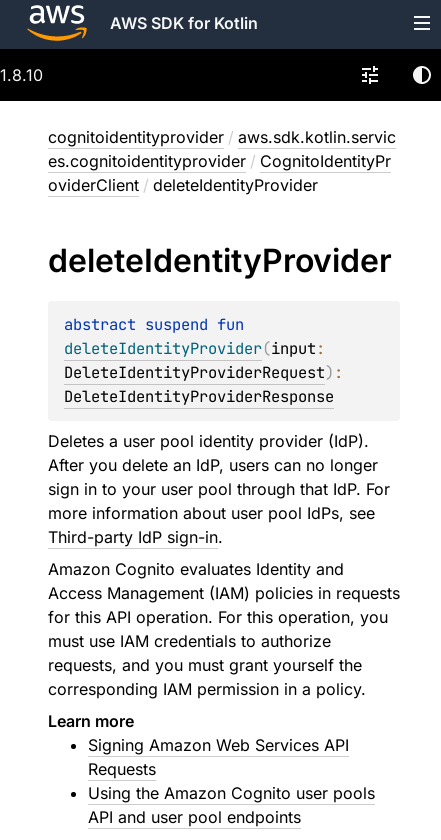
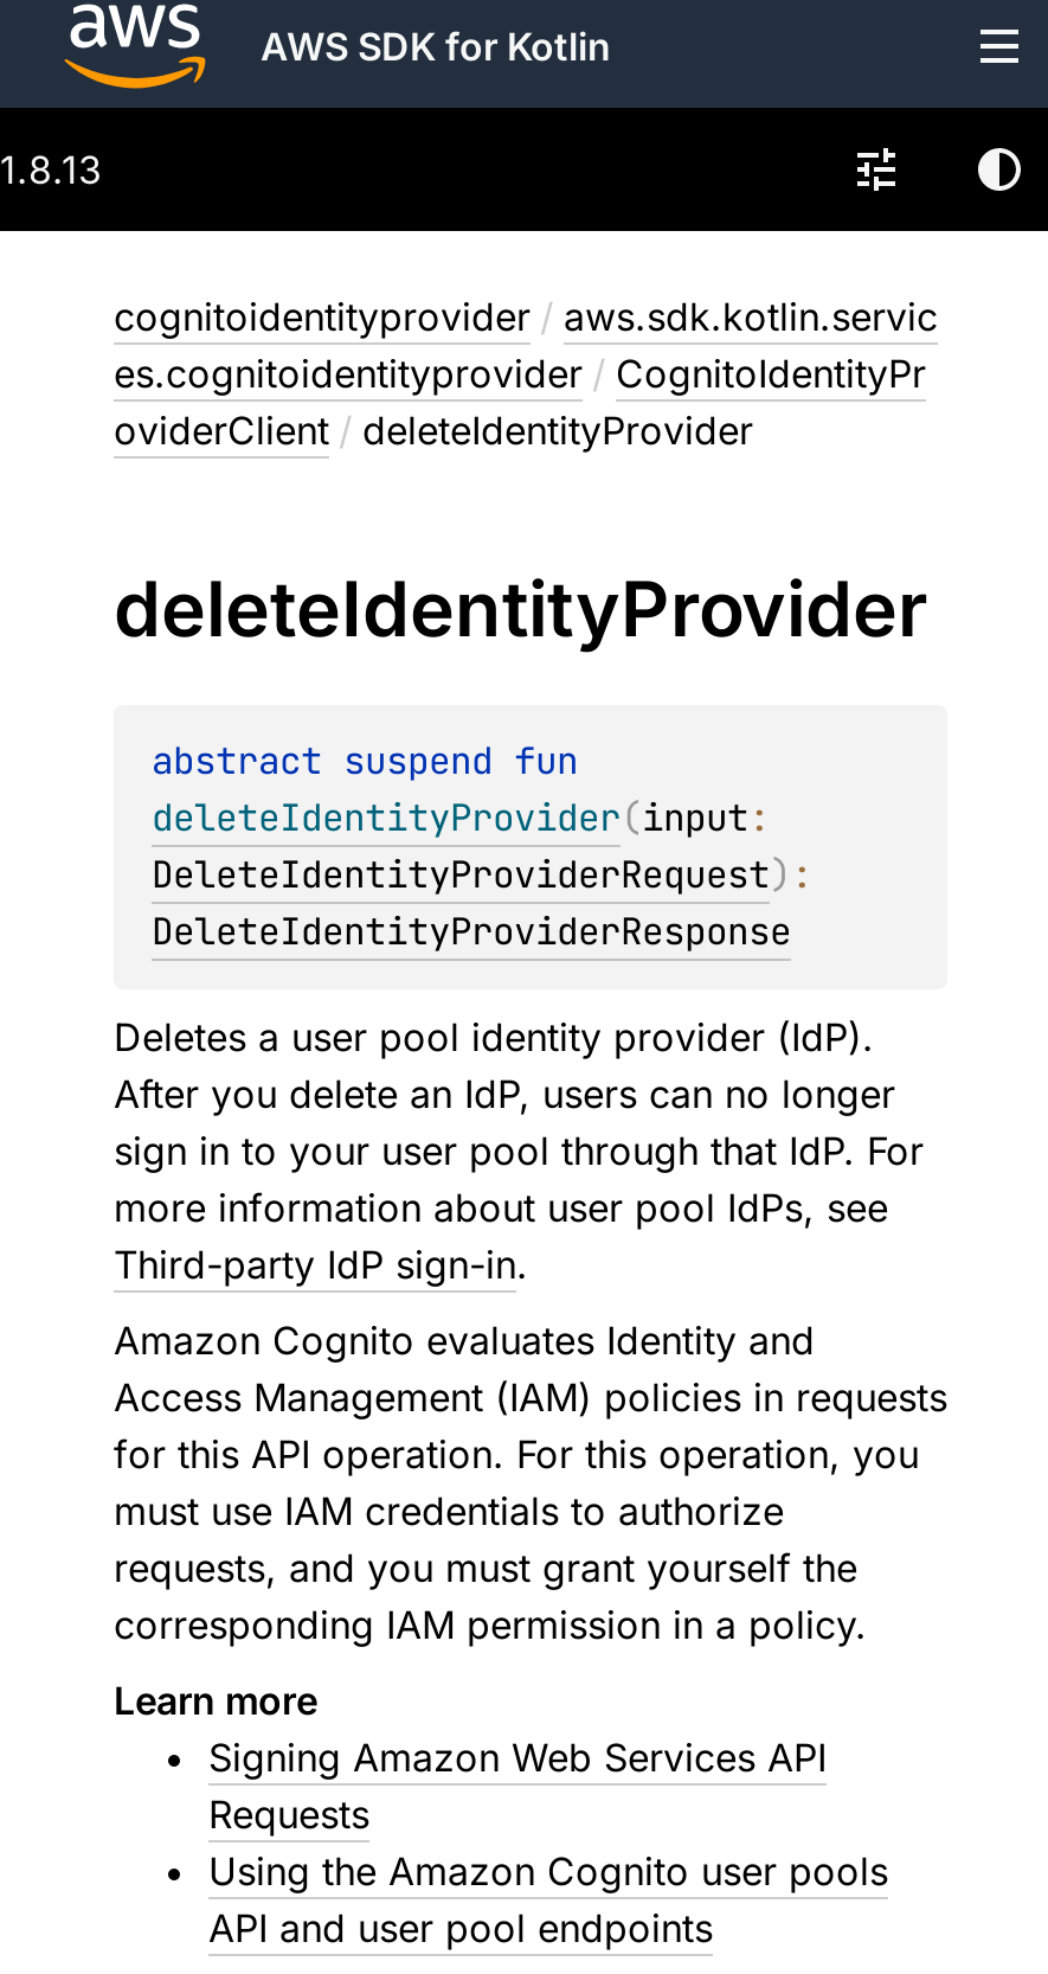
- 1.8.10
+ 1.8.13
